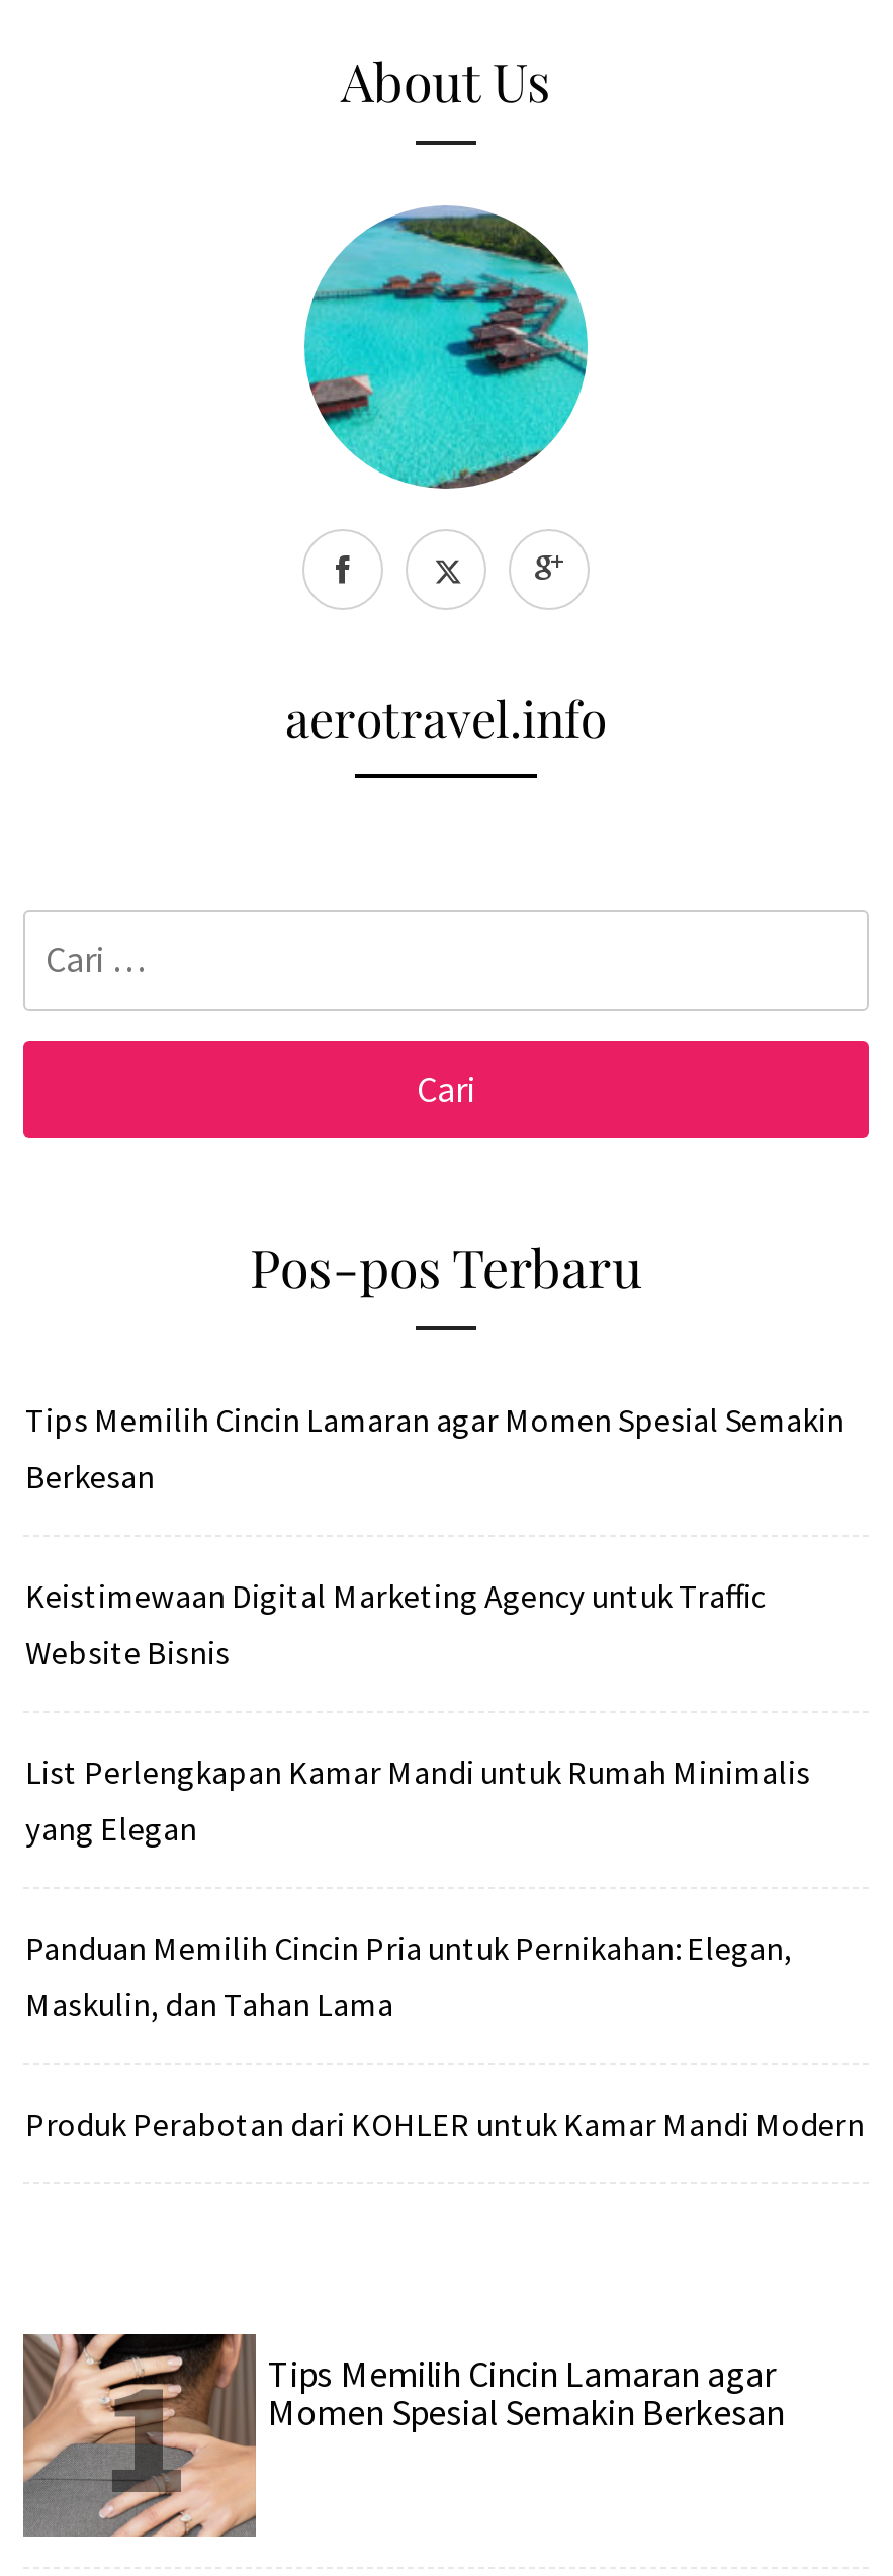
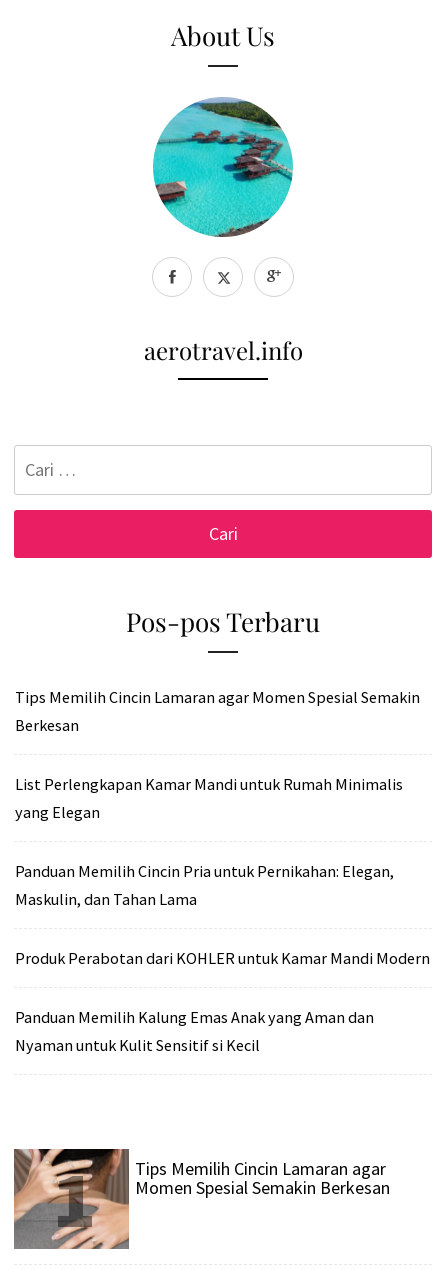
- Keistimewaan Digital Marketing Agency untuk Traffic
- Website Bisnis

moved up: List Perlengkapan Kamar Mandi untuk Rumah Minimalis | yang Elegan | Panduan Memilih Cincin Pria untuk Pernikahan: Elegan, | Maskulin, dan Tahan Lama | Produk Perabotan dari KOHLER untuk Kamar Mandi Modern

+ Panduan Memilih Kalung Emas Anak yang Aman dan
+ Nyaman untuk Kulit Sensitif si Kecil
